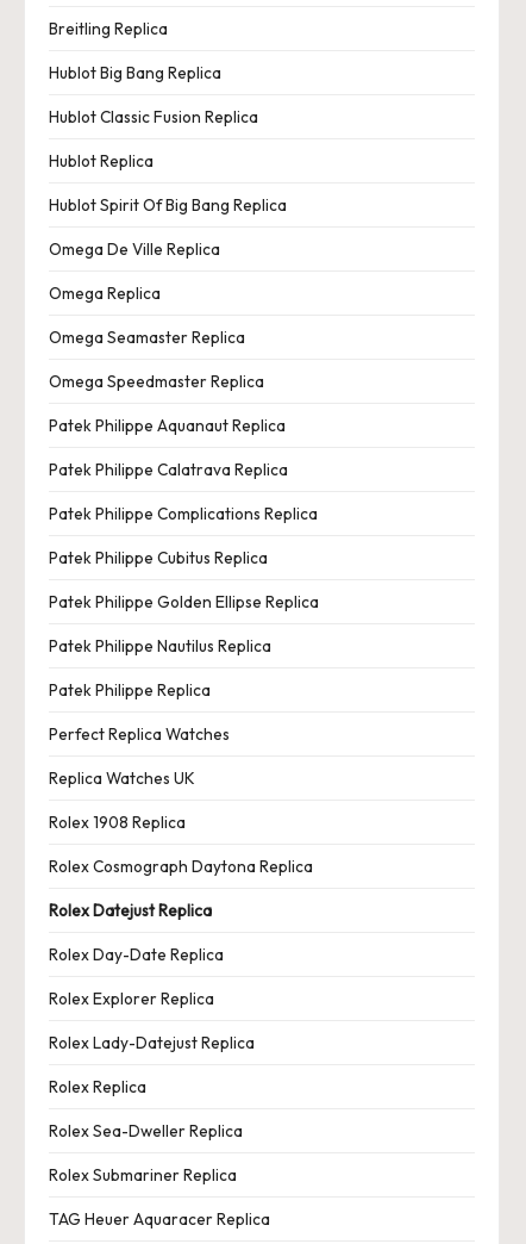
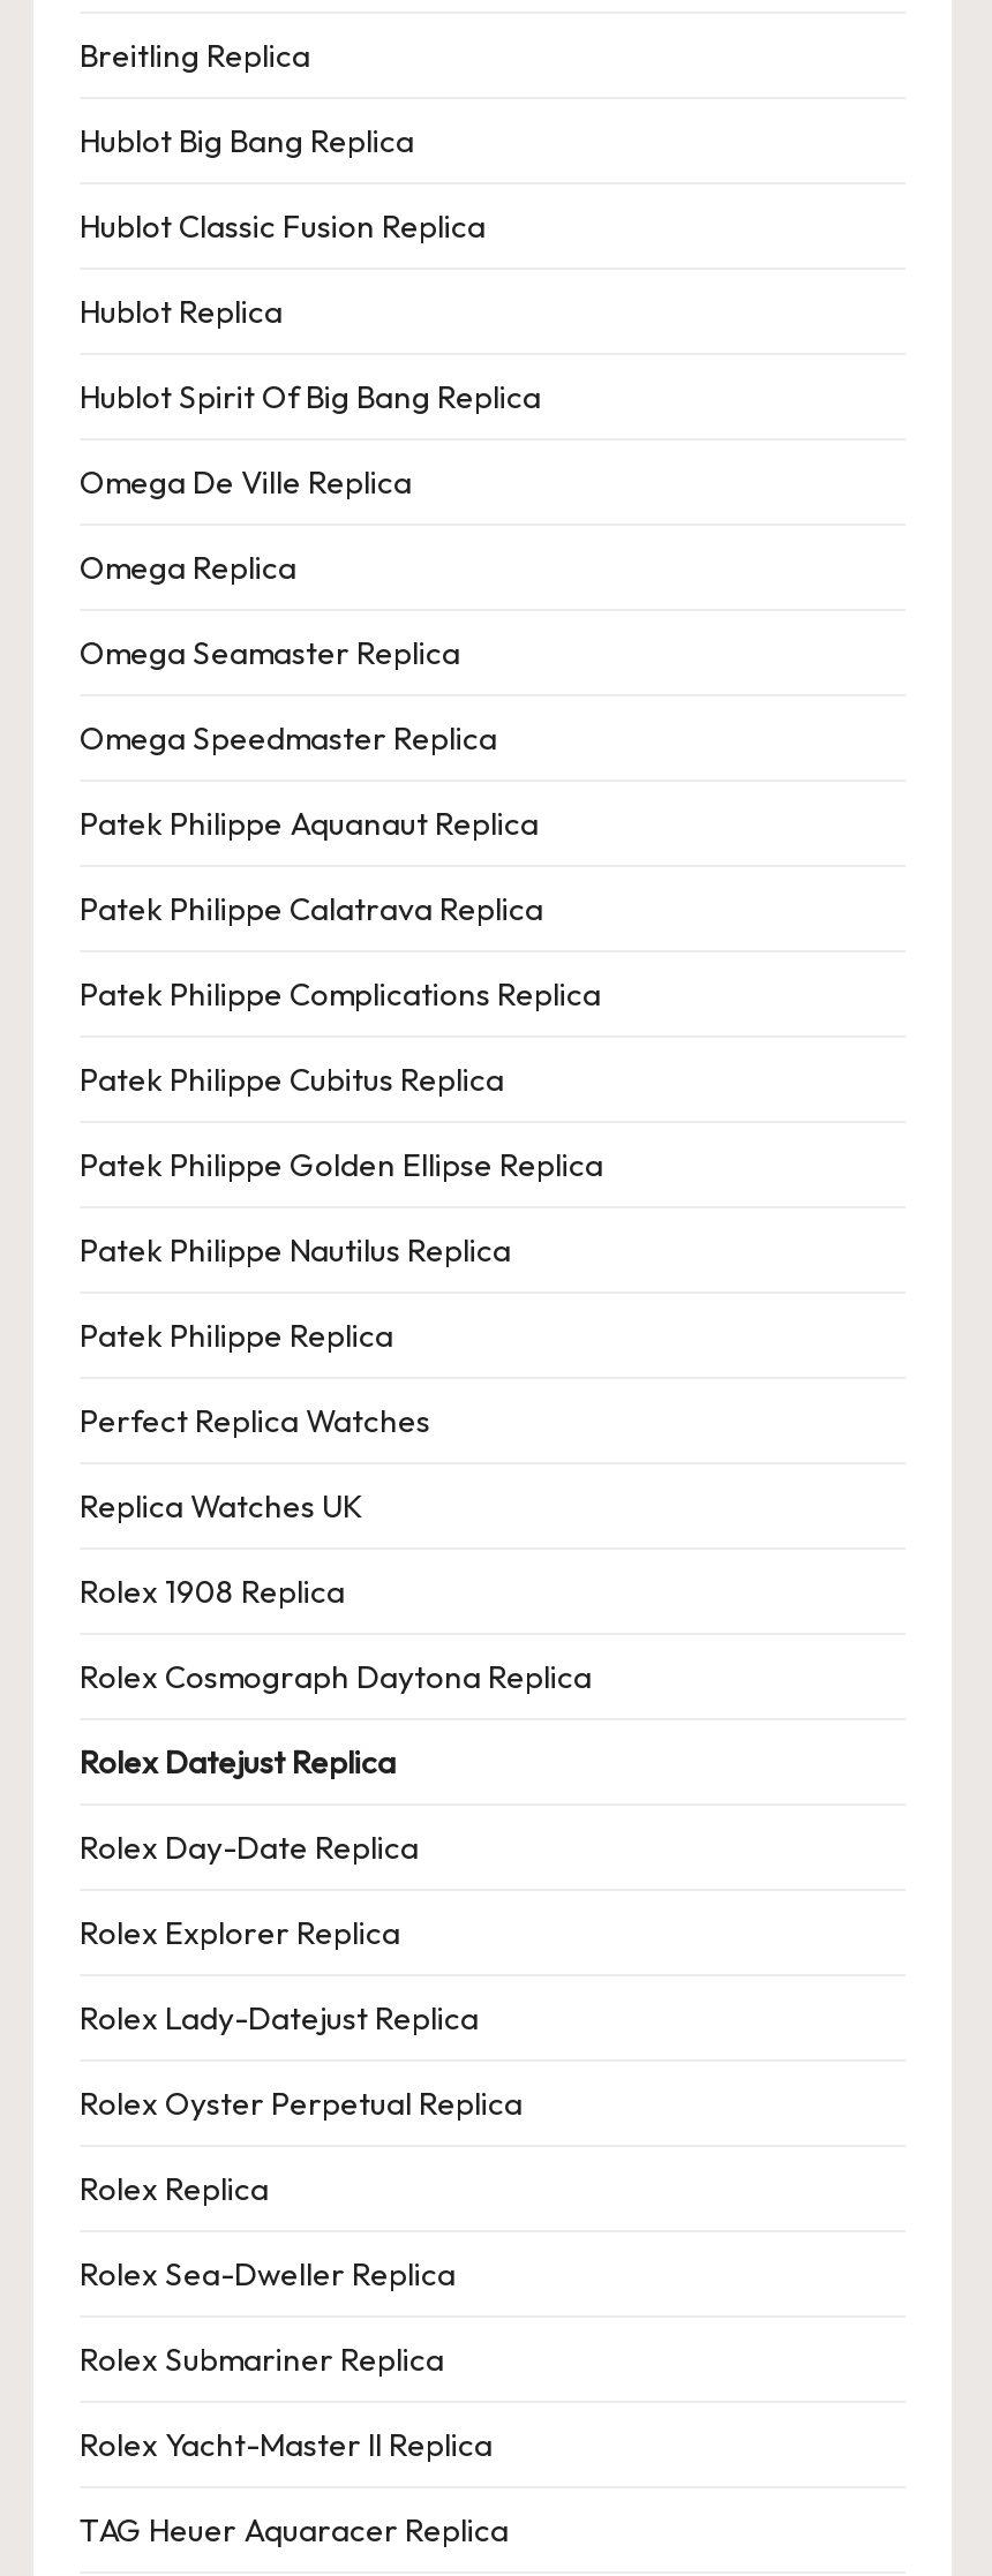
+ Rolex Oyster Perpetual Replica

+ Rolex Yacht-Master II Replica
